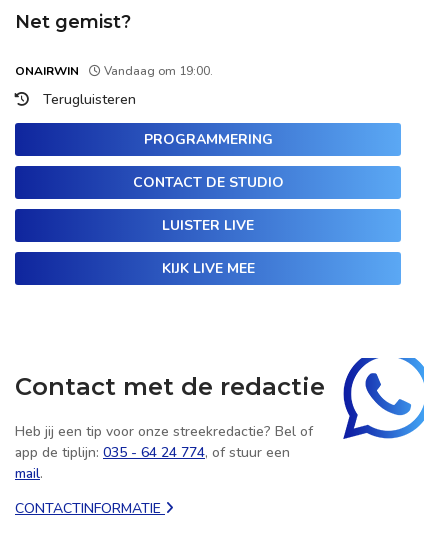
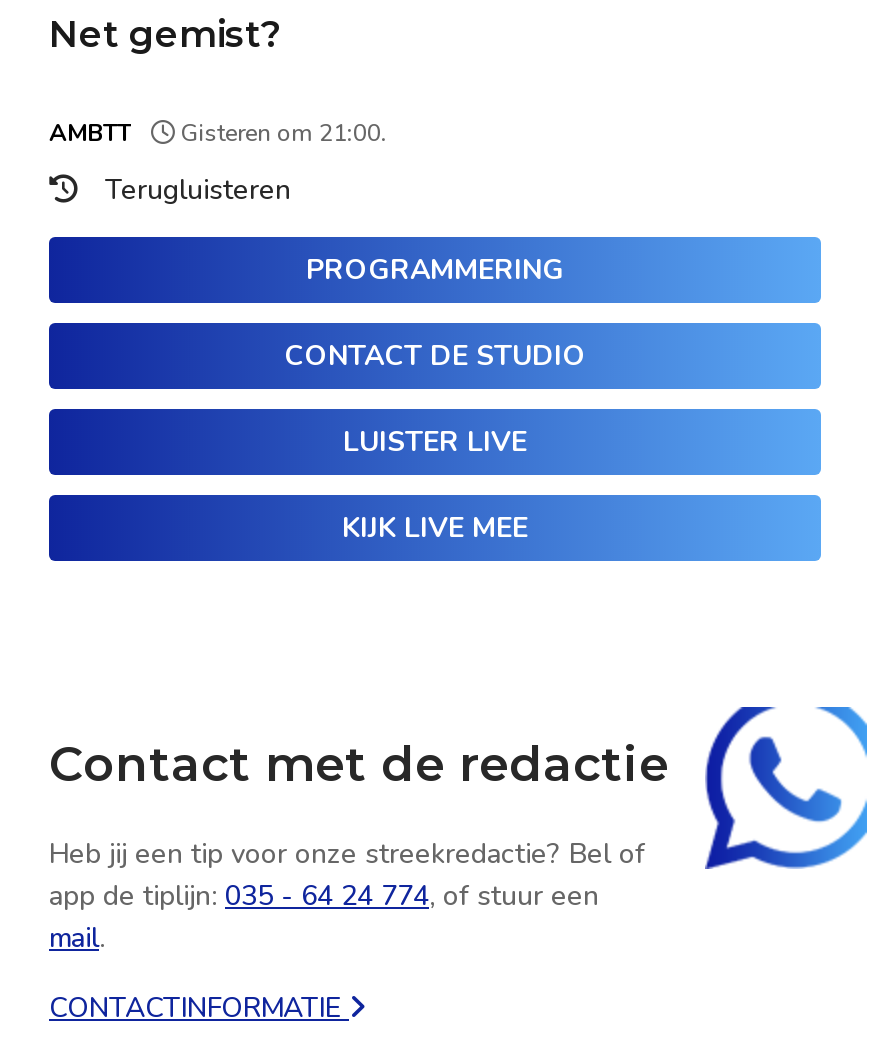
- ONAIRWIN
- Vandaag om 19:00.
+ AMBTT
+ Gisteren om 21:00.
